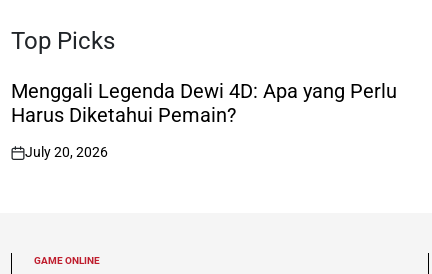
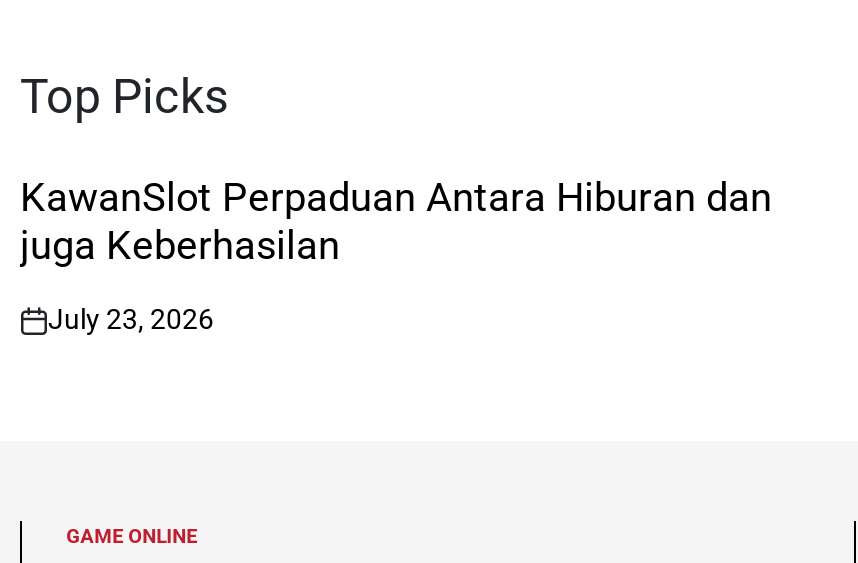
- Menggali Legenda Dewi 4D: Apa yang Perlu
- Harus Diketahui Pemain?
+ KawanSlot Perpaduan Antara Hiburan dan
+ juga Keberhasilan

- July 20, 2026
+ July 23, 2026
